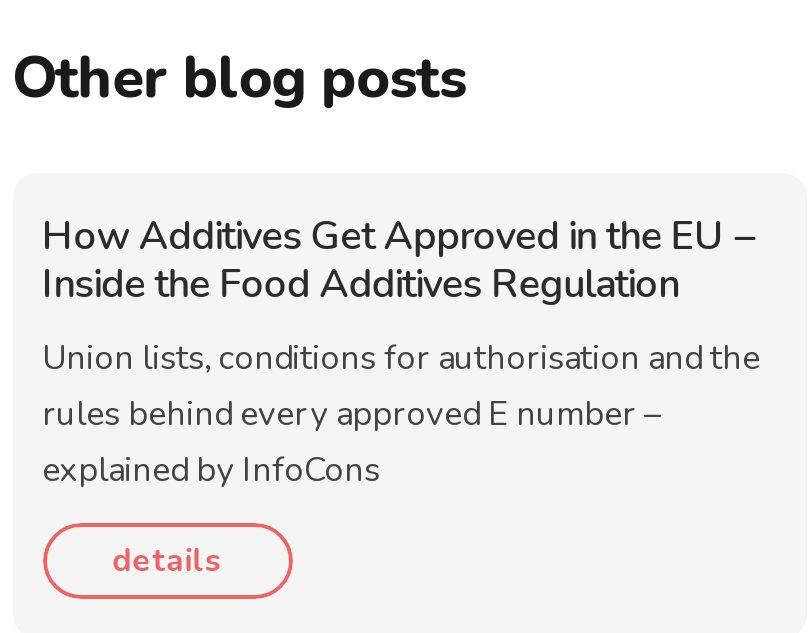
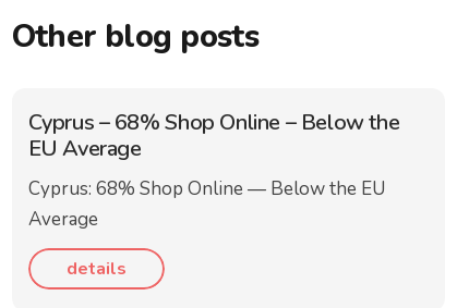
- How Additives Get Approved in the EU –
- Inside the Food Additives Regulation
+ Cyprus – 68% Shop Online – Below the
+ EU Average

- Union lists, conditions for authorisation and the
- rules behind every approved E number –
- explained by InfoCons
+ Cyprus: 68% Shop Online — Below the EU
+ Average
